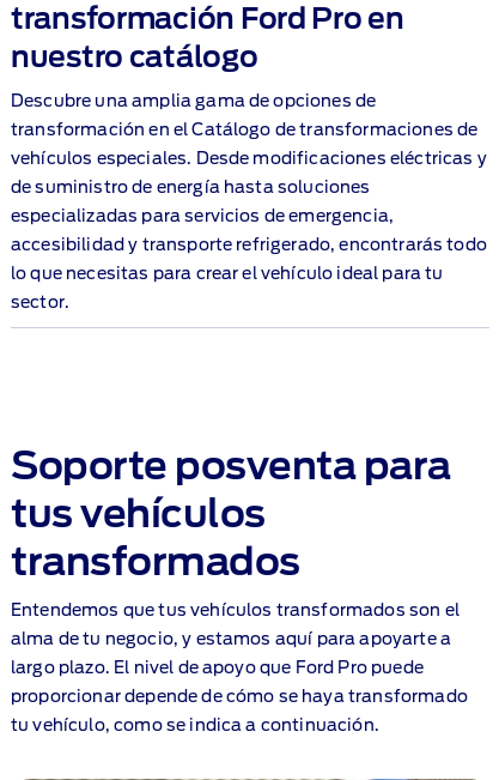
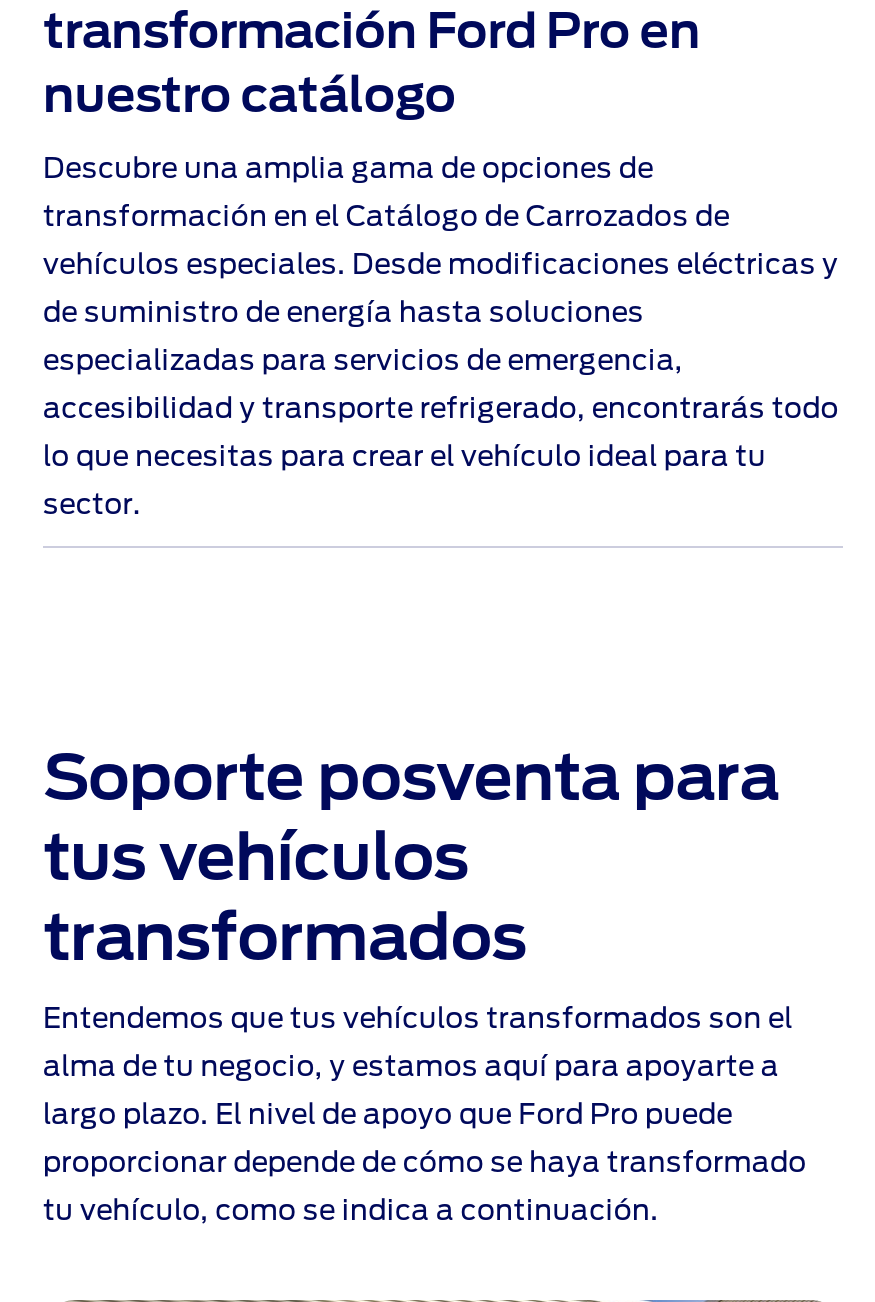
- transformación en el Catálogo de transformaciones de
+ transformación en el Catálogo de Carrozados de
